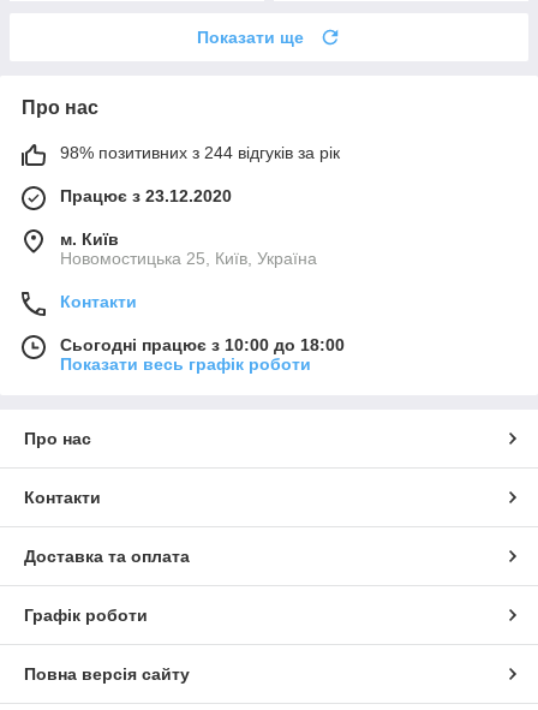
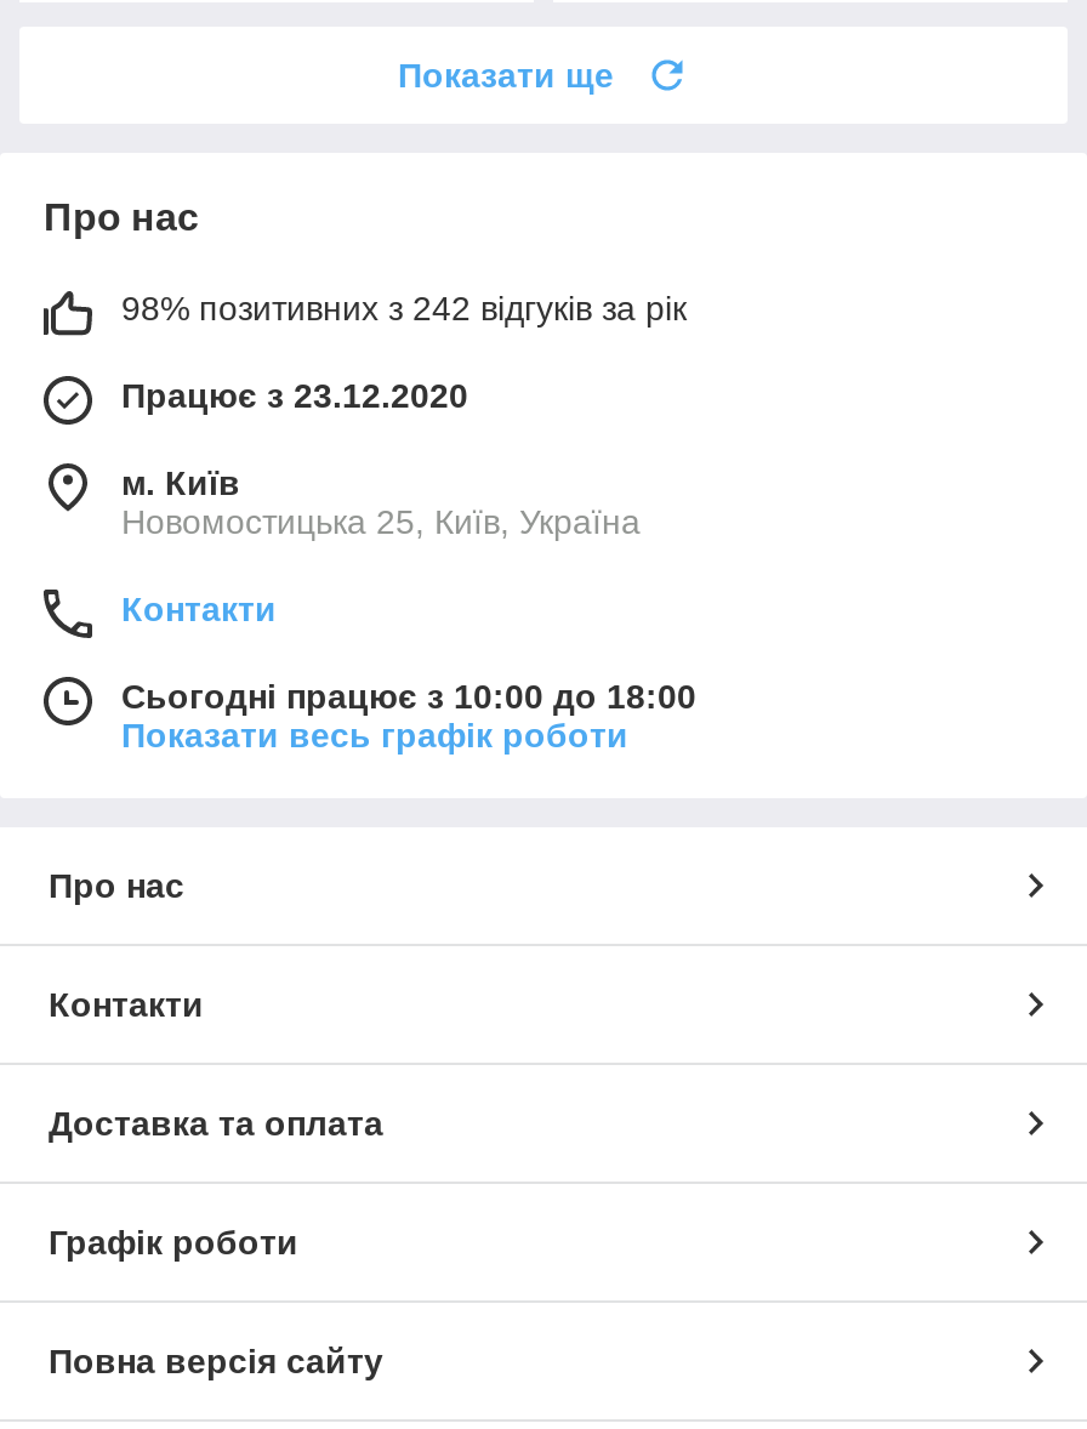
- 98% позитивних з 244 відгуків за рік
+ 98% позитивних з 242 відгуків за рік
